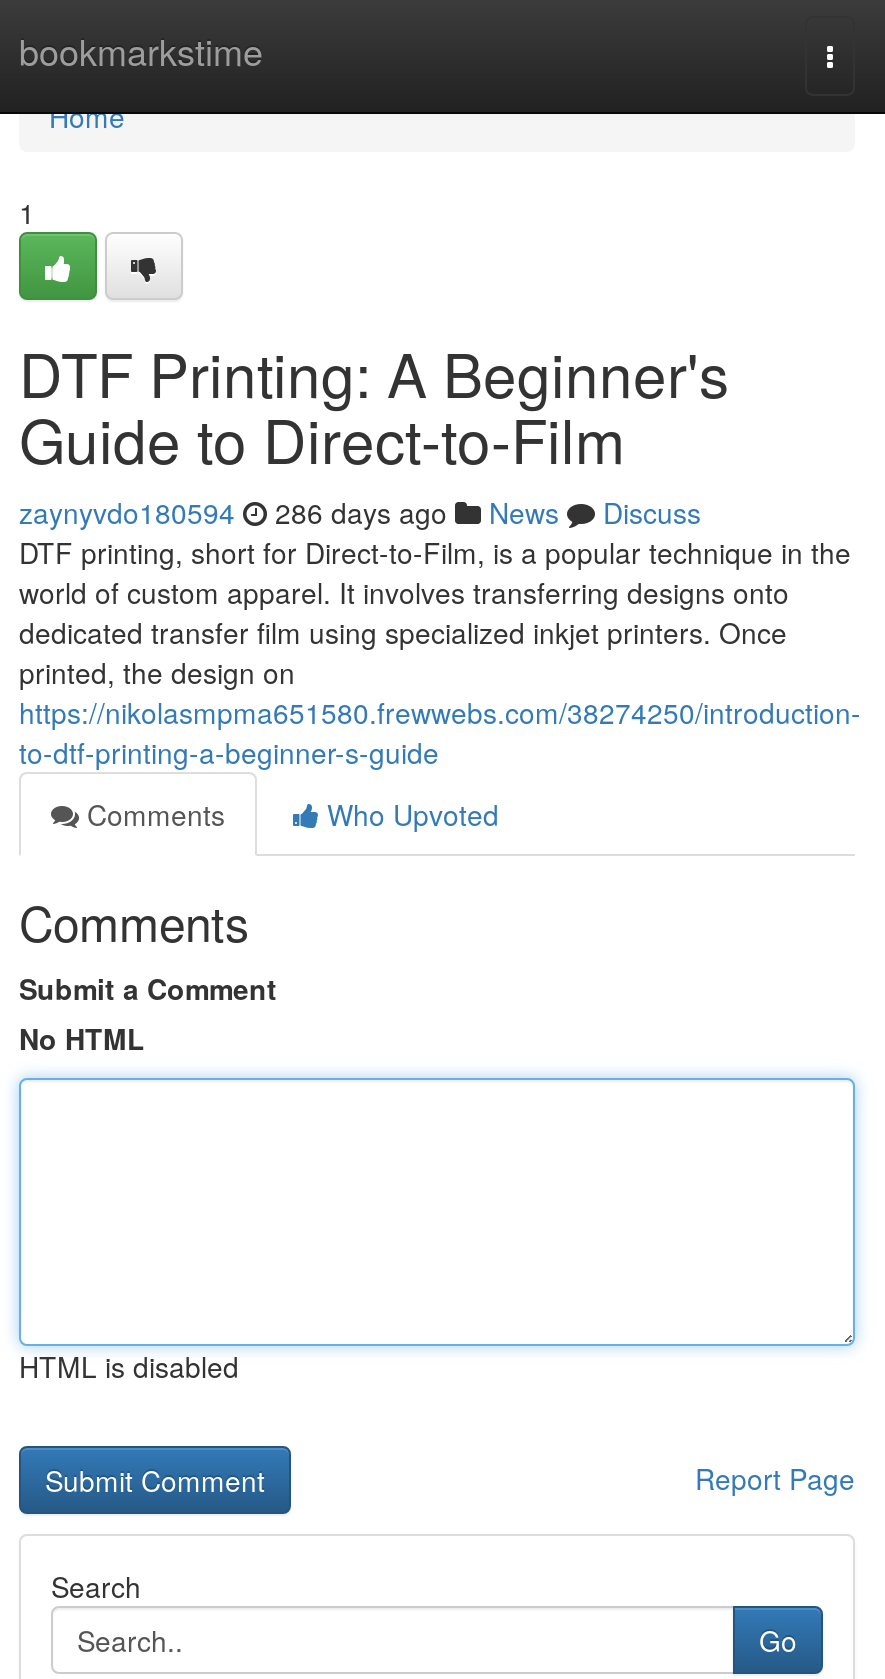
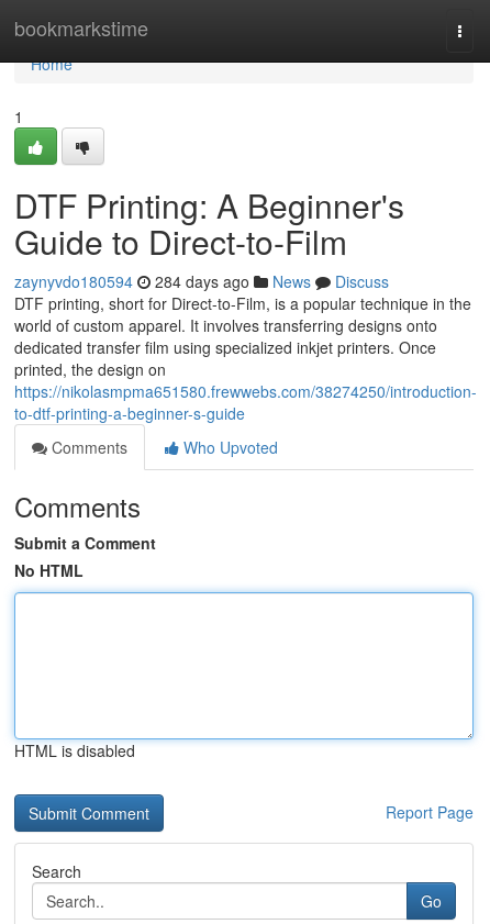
- zaynyvdo180594 286 days ago News Discuss
+ zaynyvdo180594 284 days ago News Discuss
